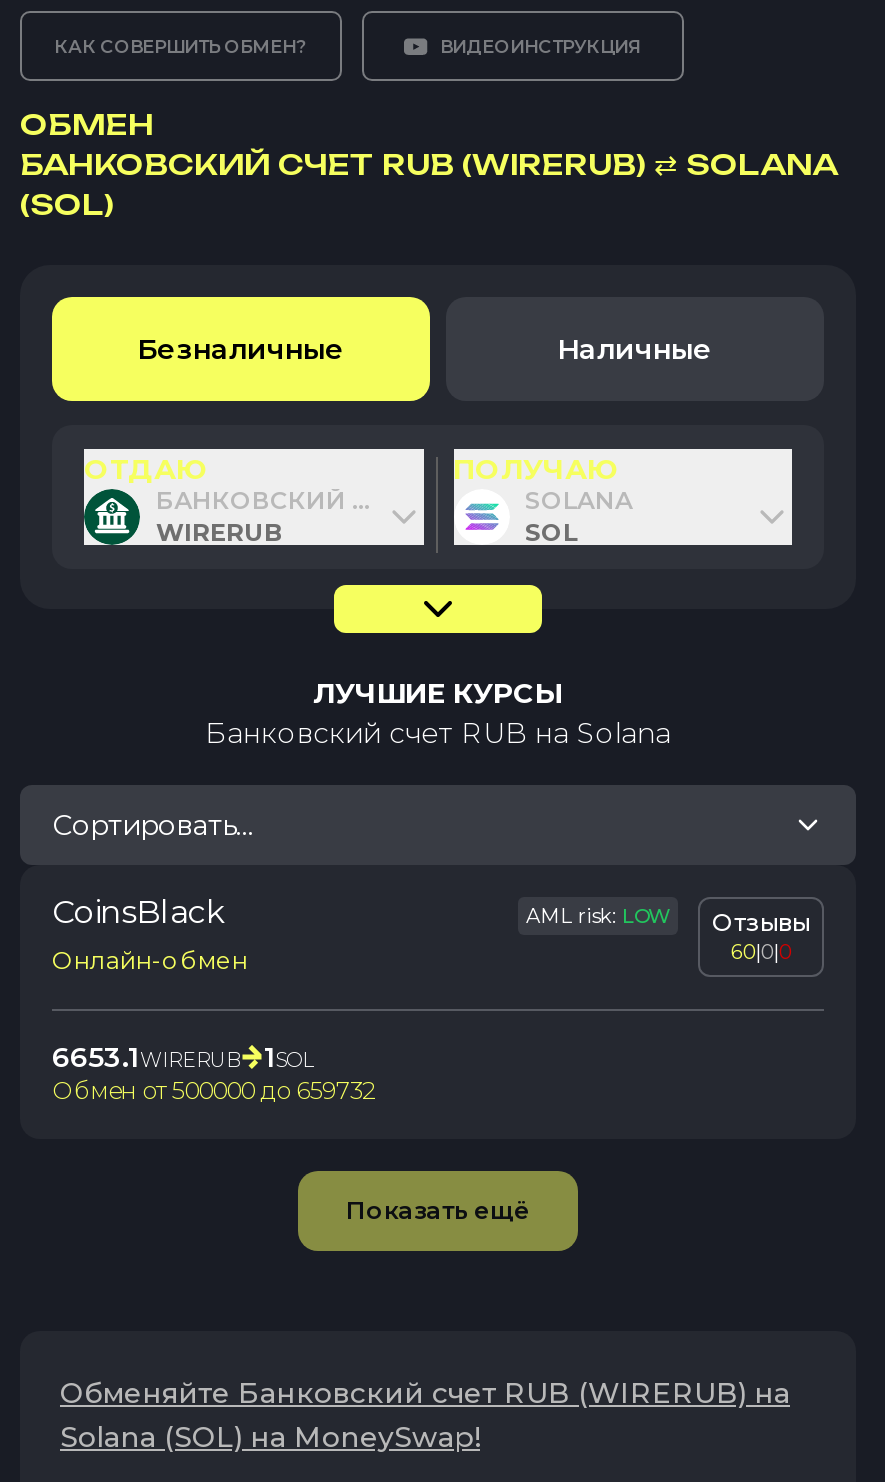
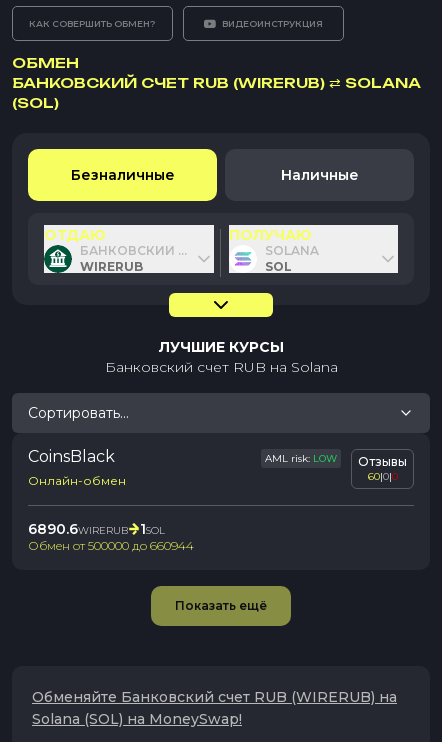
- 6653.1WIRERUB
+ 6890.6WIRERUB

- Обмен от500000 до 659732
+ Обмен от500000 до 660944
